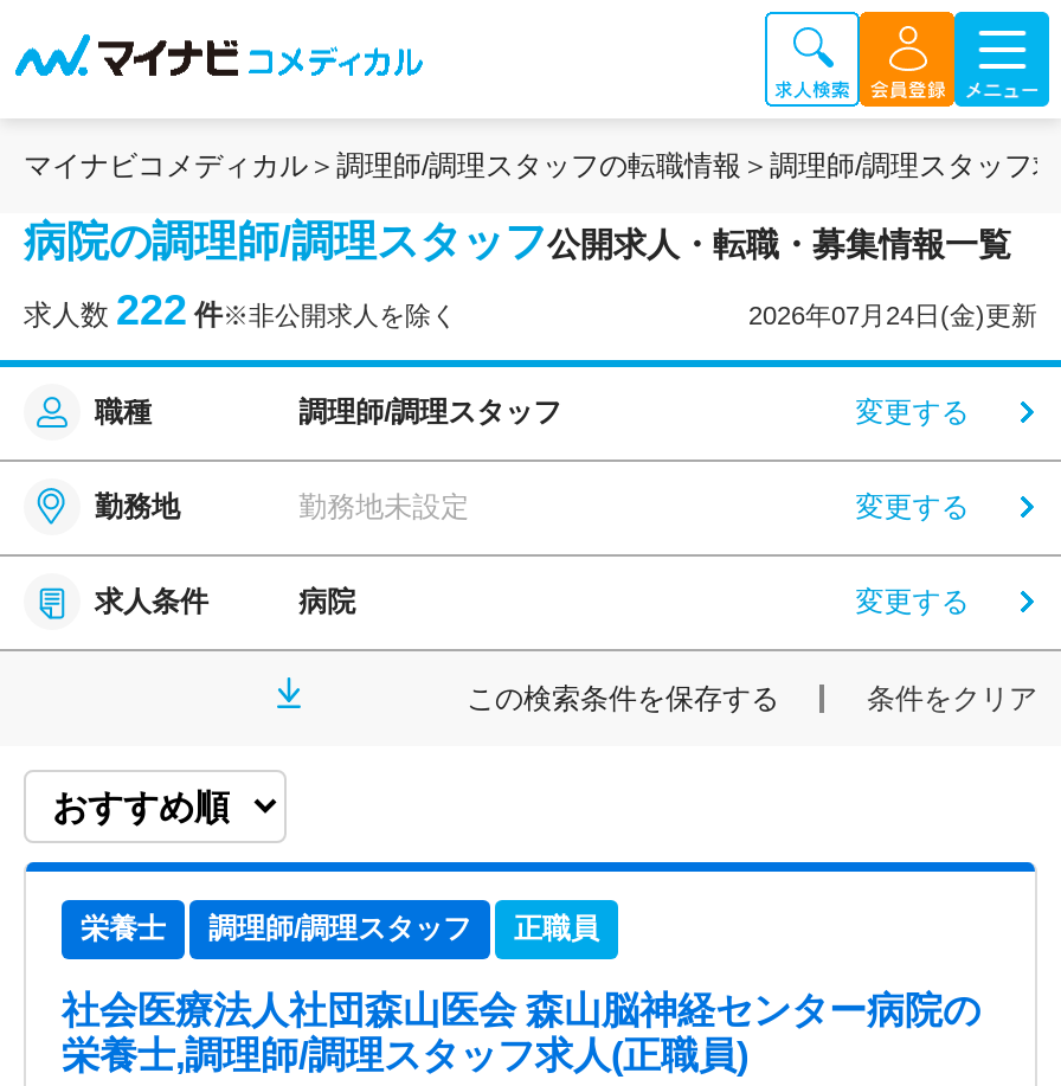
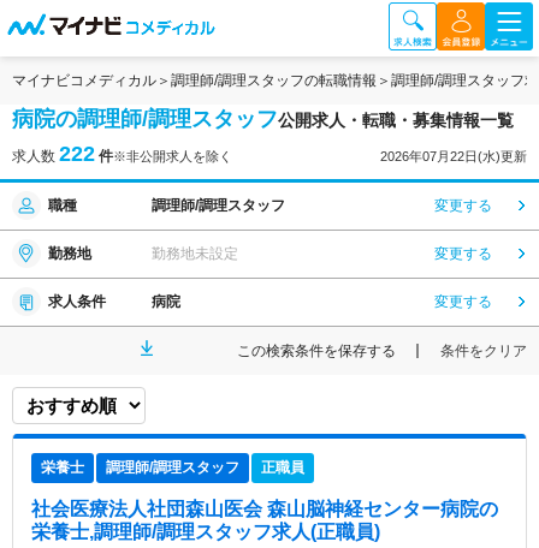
- 2026年07月24日(金)更新
+ 2026年07月22日(水)更新
